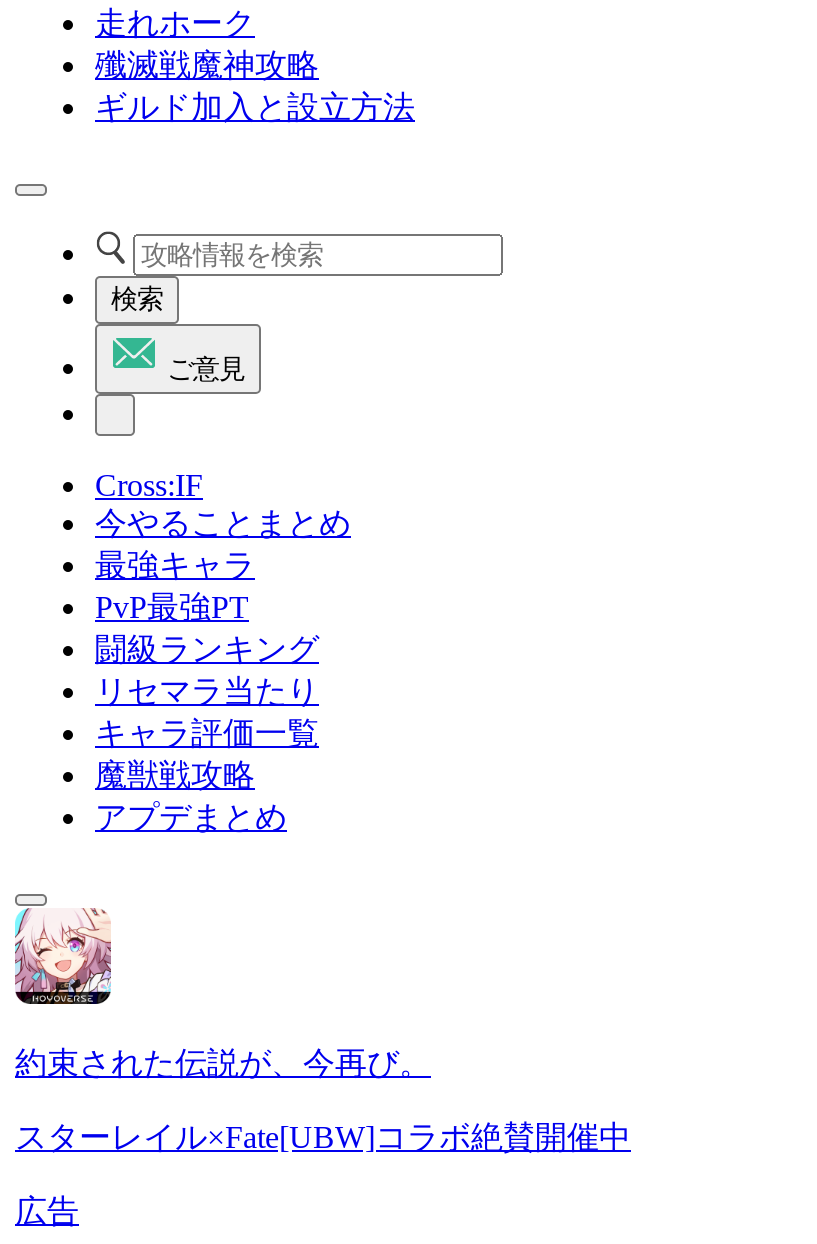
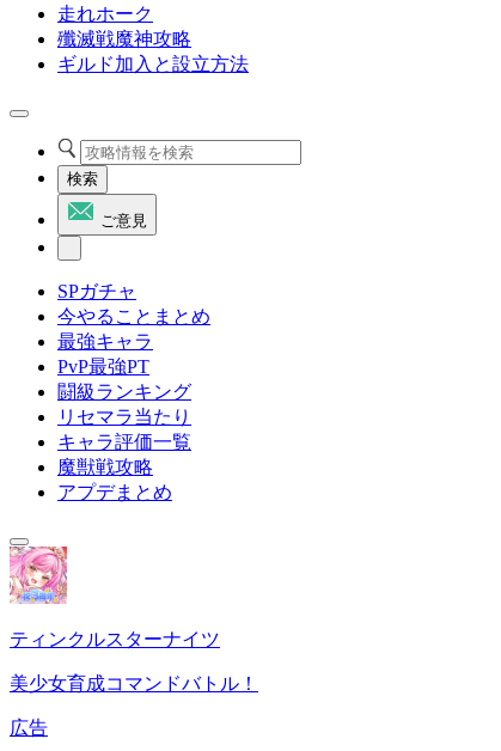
- Cross:IF
+ SPガチャ

- [image]
- 約束された伝説が、今再び。
+ [image]
+ ティンクルスターナイツ

- スターレイル×Fate[UBW]コラボ絶賛開催中
+ 美少女育成コマンドバトル！
